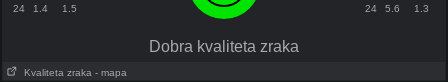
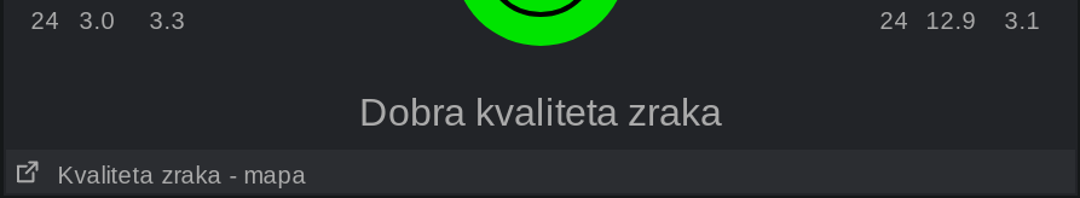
- 1.4
+ 3.0

- 1.5
+ 3.3

- 5.6
+ 12.9

- 1.3
+ 3.1
